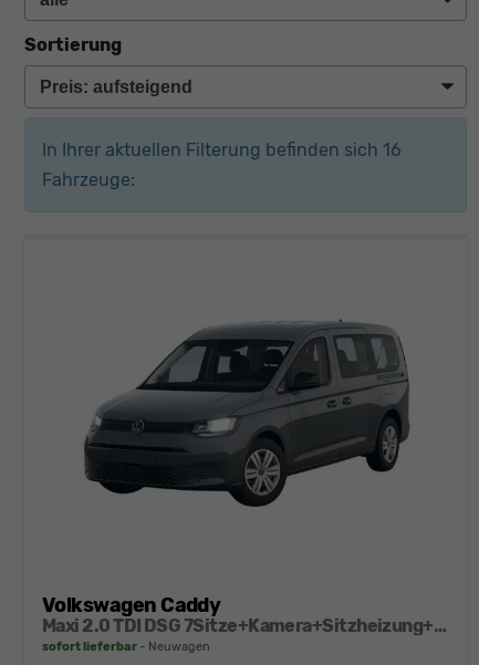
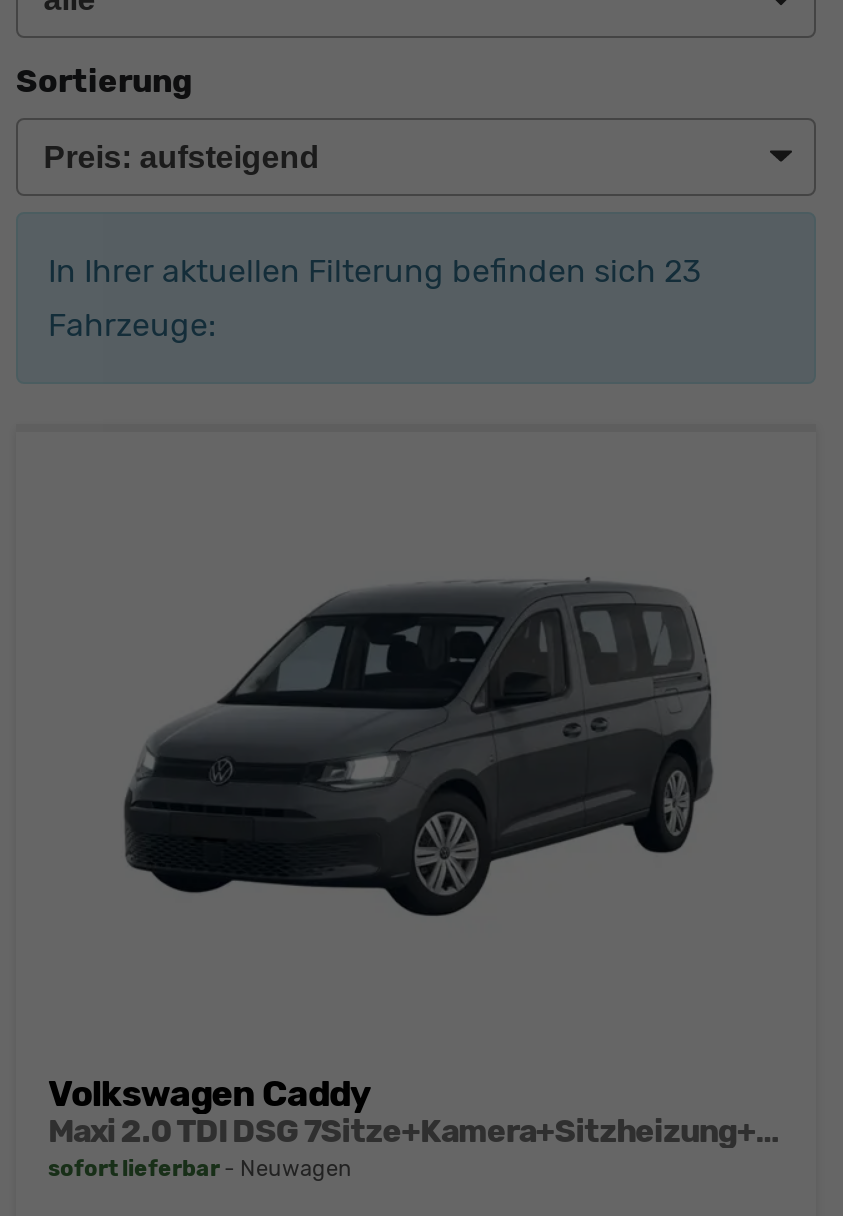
- In Ihrer aktuellen Filterung befinden sich 16
+ In Ihrer aktuellen Filterung befinden sich 23
